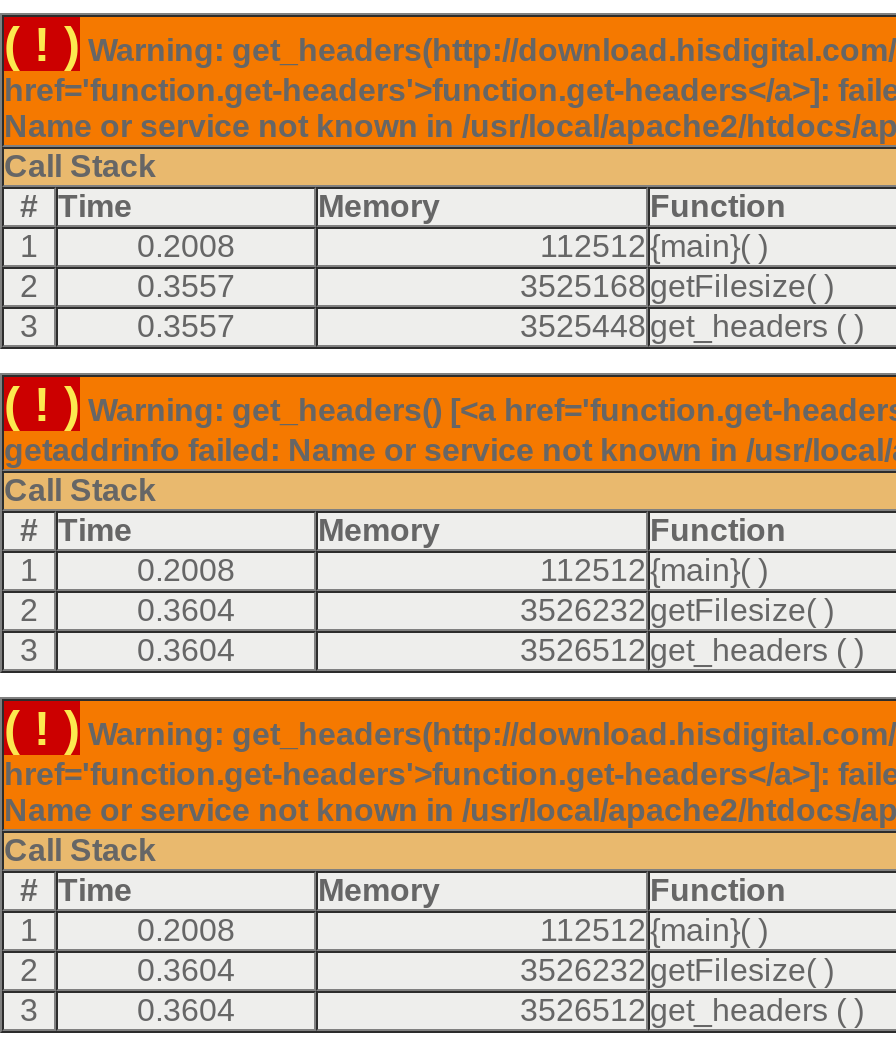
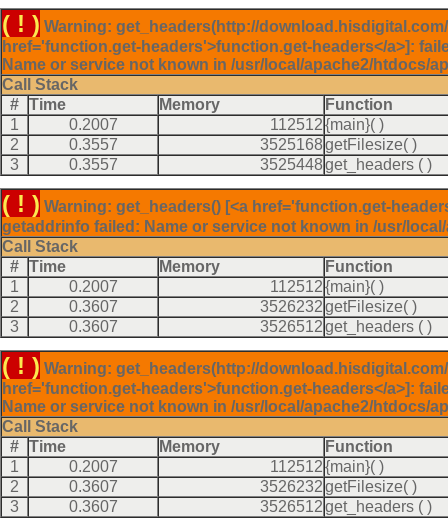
- 0.2008
+ 0.2007

- 0.2008
+ 0.2007

- 0.3604
+ 0.3607

- 0.3604
+ 0.3607

- 0.2008
+ 0.2007

- 0.3604
+ 0.3607

- 0.3604
+ 0.3607
